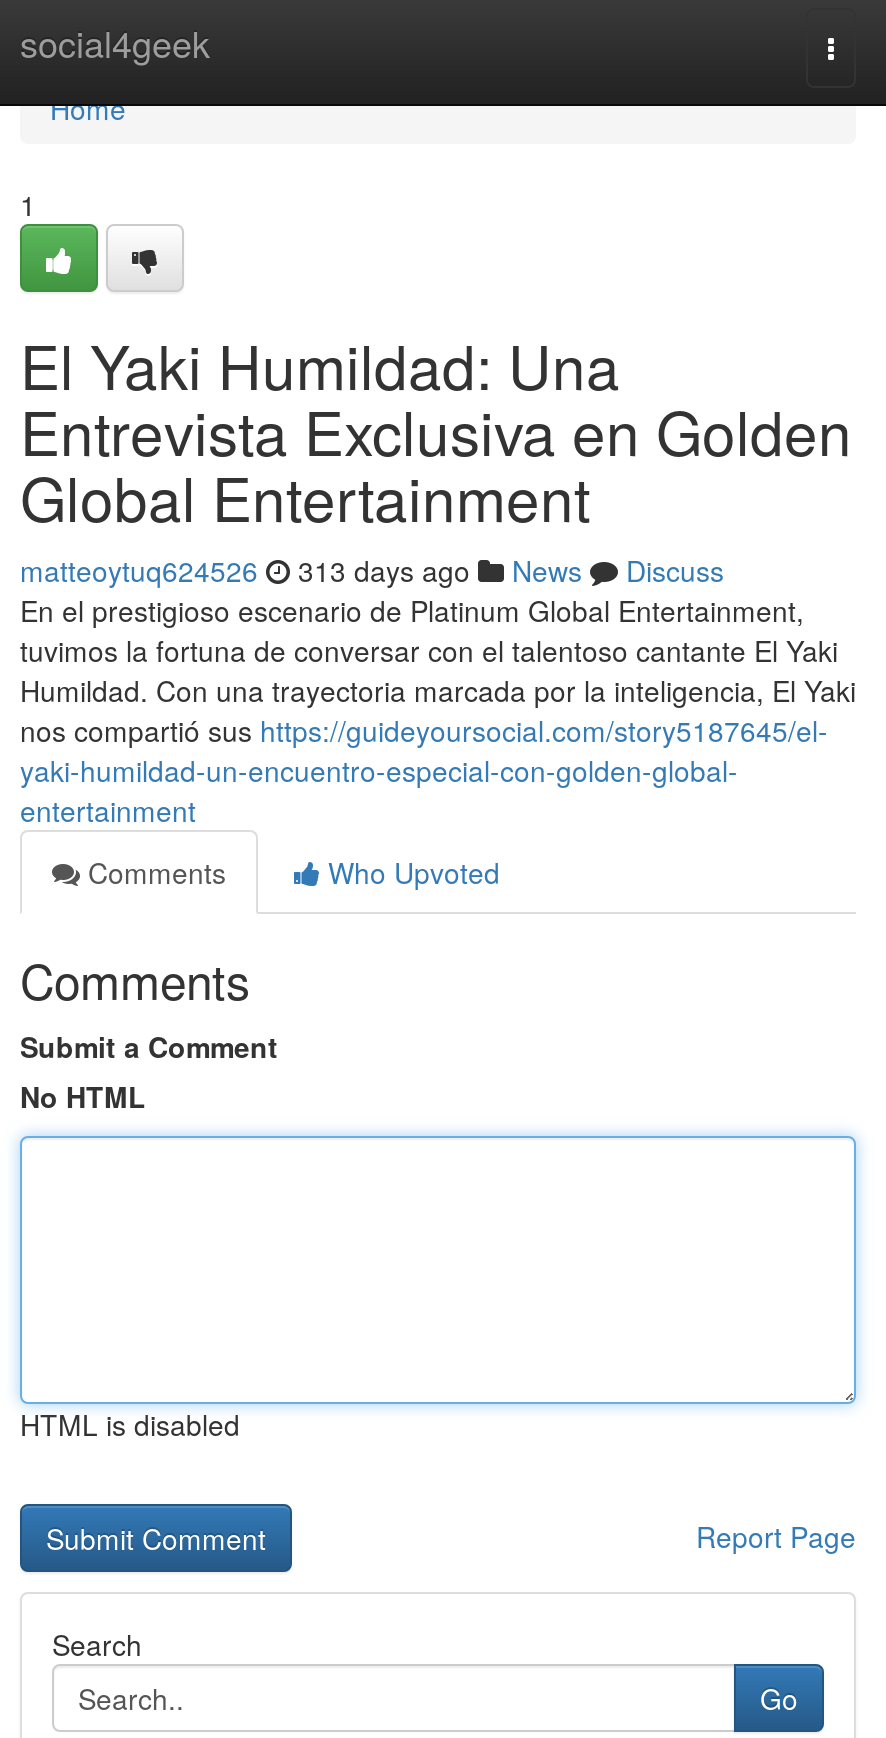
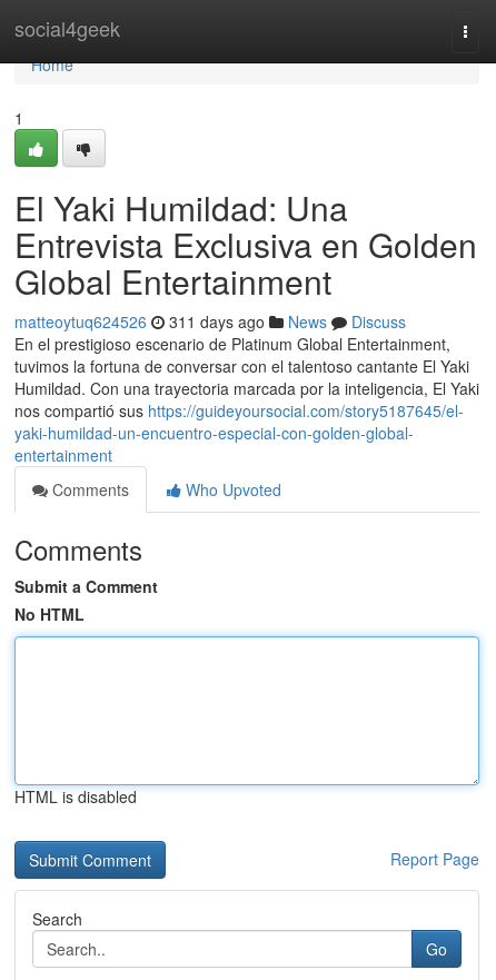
- matteoytuq624526 313 days ago News Discuss
+ matteoytuq624526 311 days ago News Discuss
